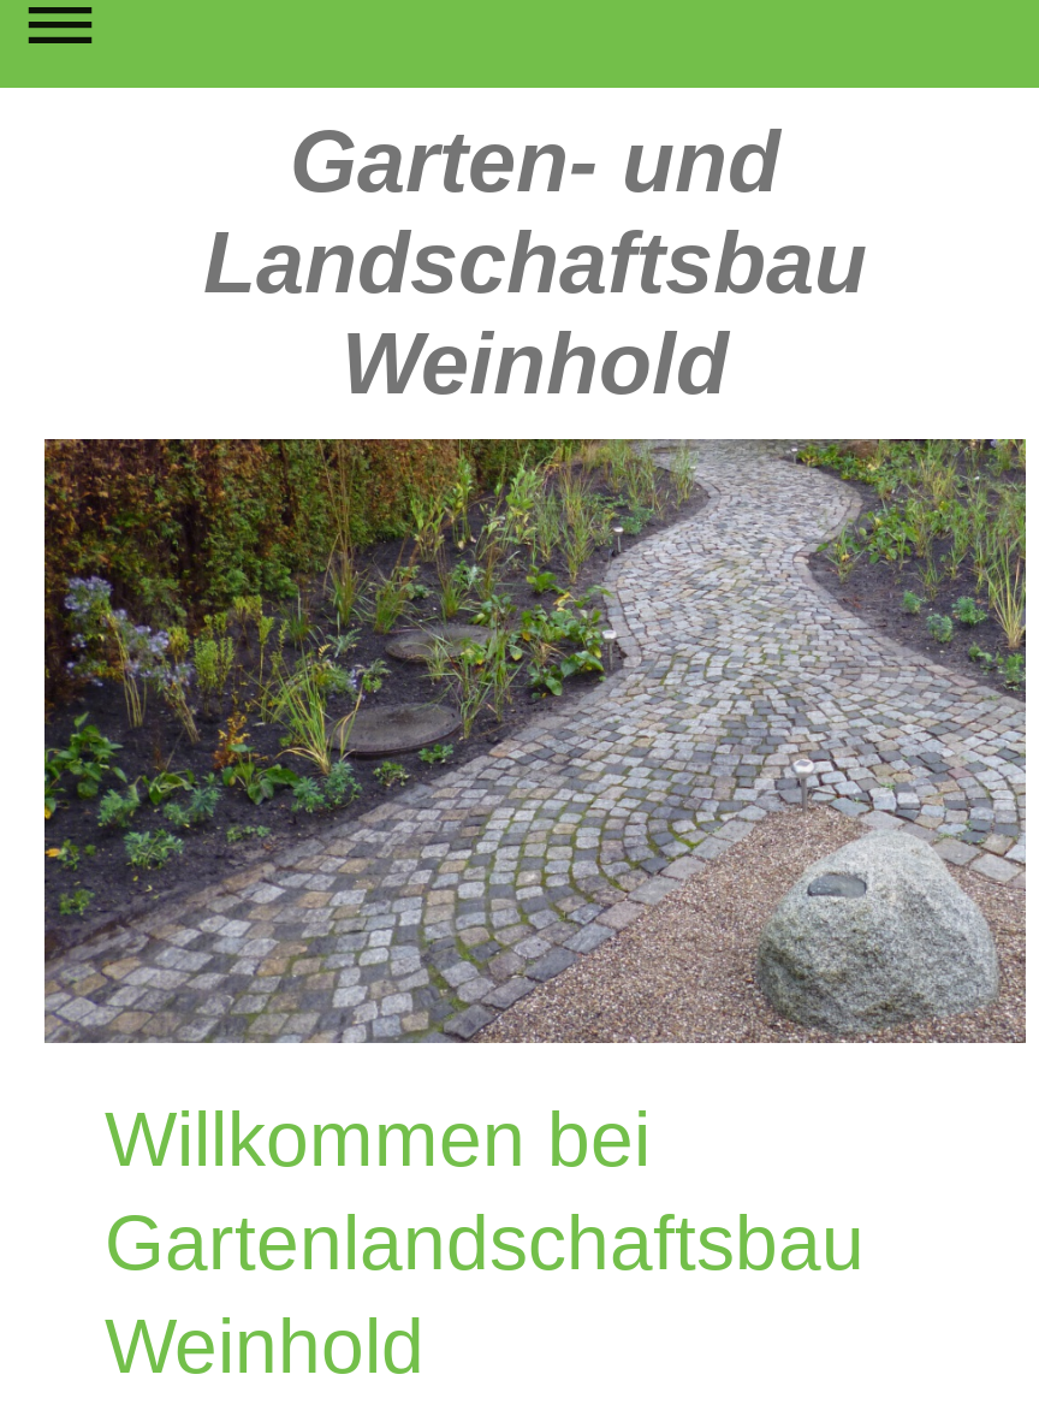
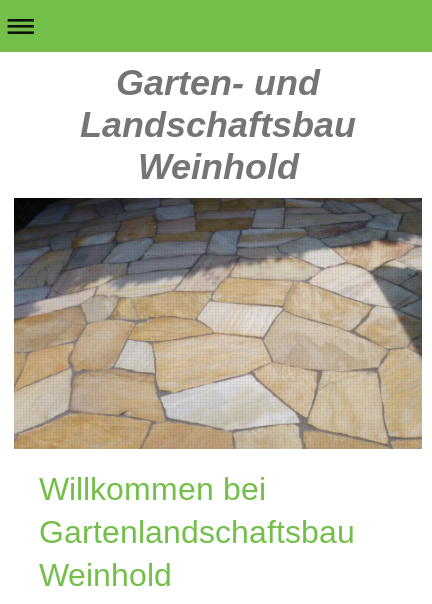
- [image]
+ [image]
